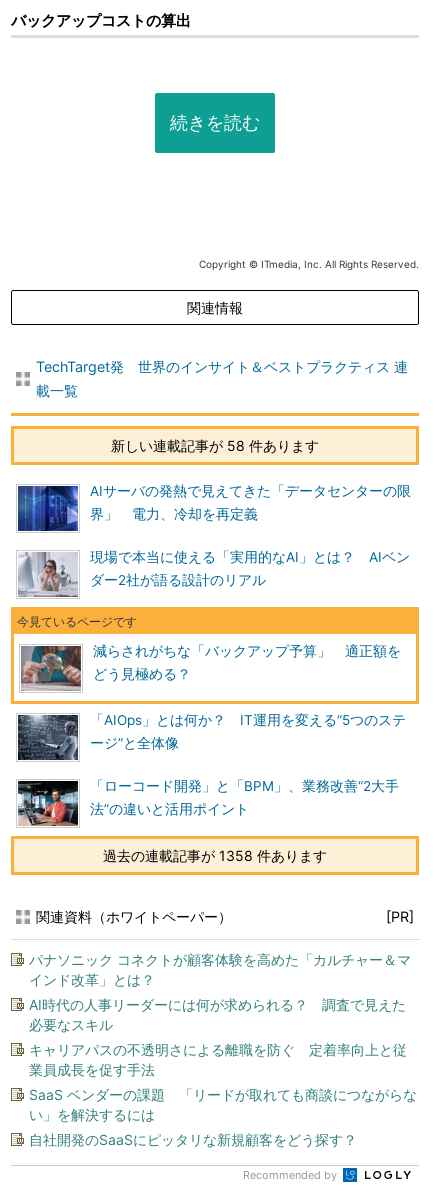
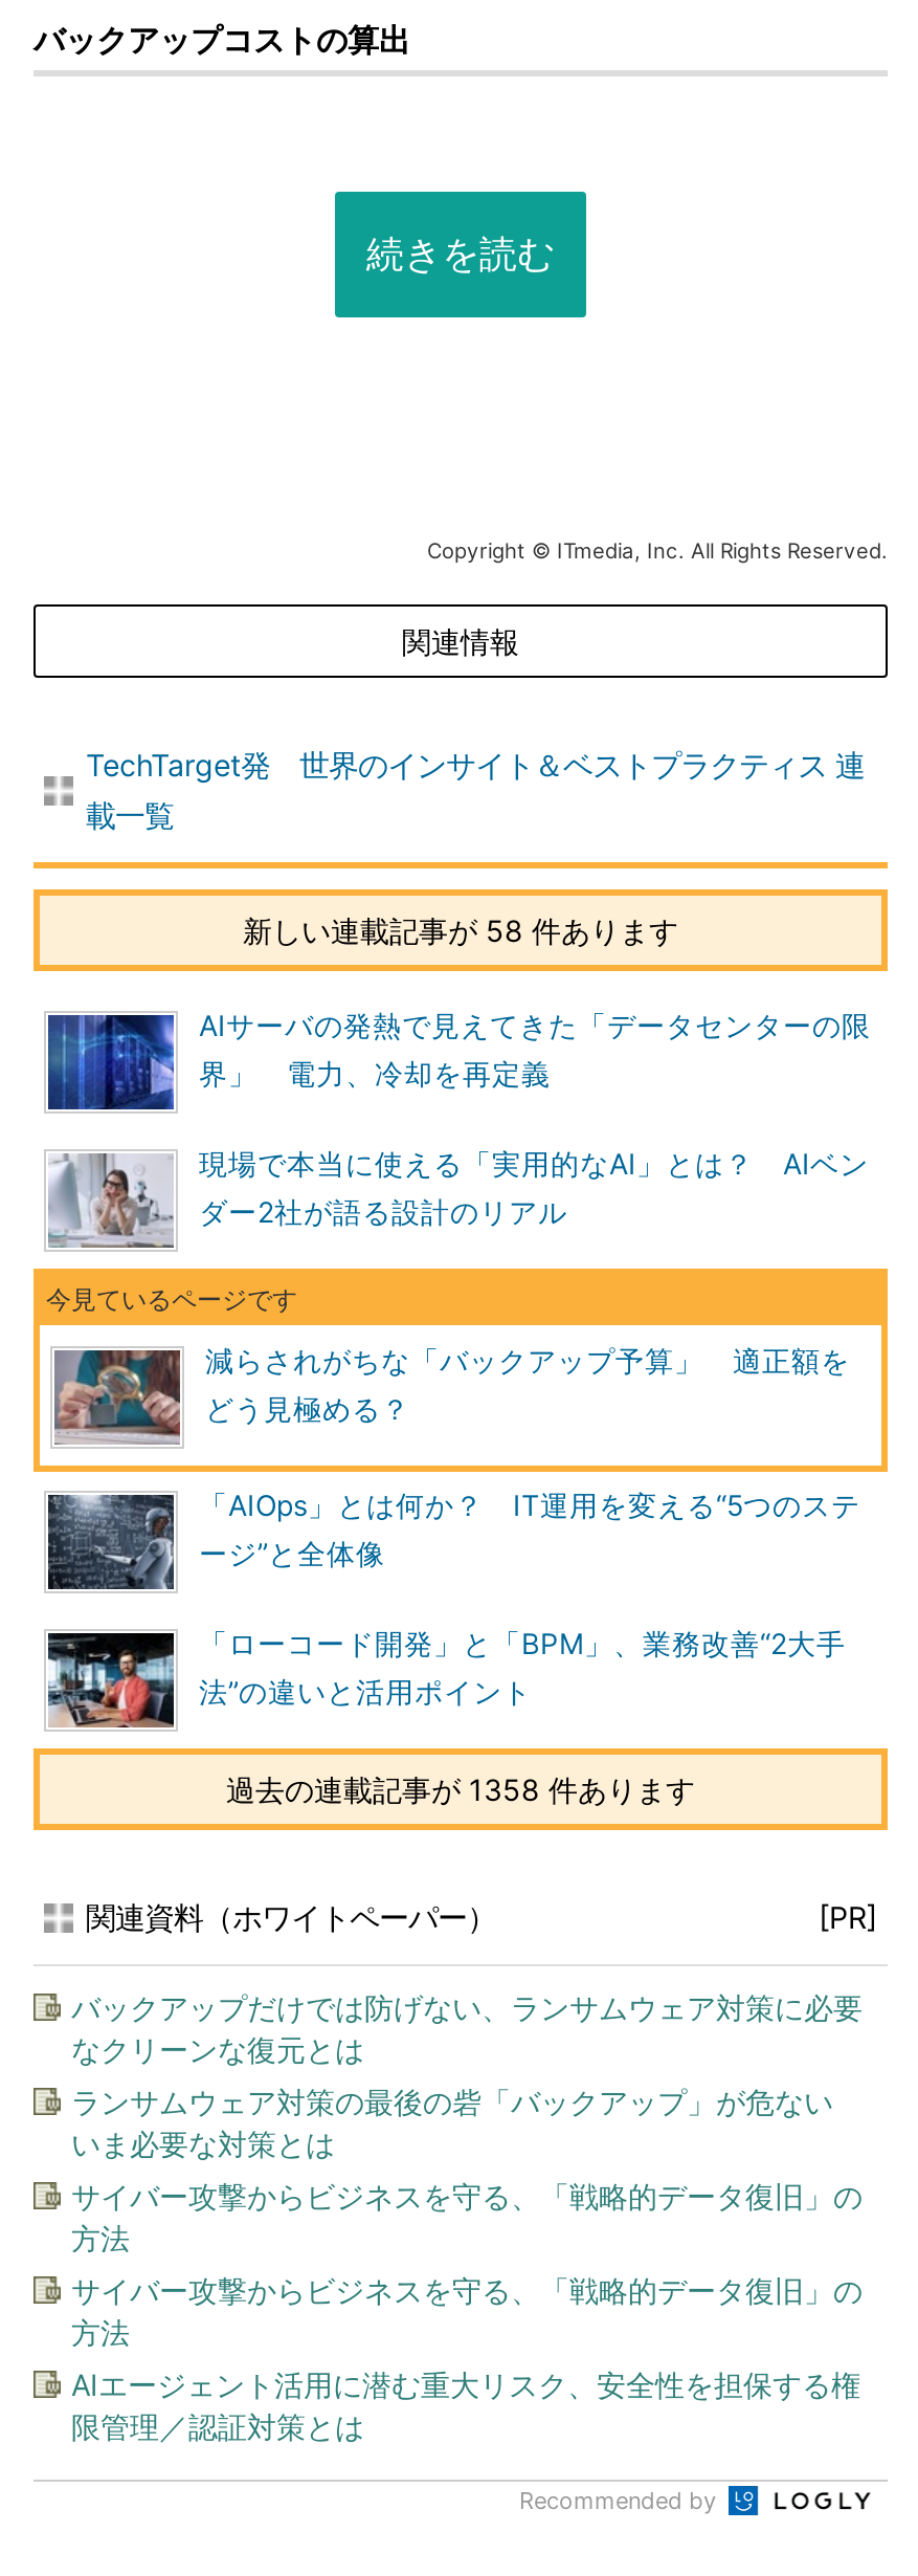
- パナソニック コネクトが顧客体験を高めた「カルチャー＆マ
- インド改革」とは？
+ バックアップだけでは防げない、ランサムウェア対策に必要
+ なクリーンな復元とは

- AI時代の人事リーダーには何が求められる？ 調査で見えた
- 必要なスキル
+ ランサムウェア対策の最後の砦「バックアップ」が危ない
+ いま必要な対策とは

- キャリアパスの不透明さによる離職を防ぐ 定着率向上と従
- 業員成長を促す手法
+ サイバー攻撃からビジネスを守る、「戦略的データ復旧」の
+ 方法

- SaaS ベンダーの課題 「リードが取れても商談につながらな
- い」を解決するには
+ サイバー攻撃からビジネスを守る、「戦略的データ復旧」の
+ 方法

- 自社開発のSaaSにピッタリな新規顧客をどう探す？
+ AIエージェント活用に潜む重大リスク、安全性を担保する権
+ 限管理／認証対策とは
